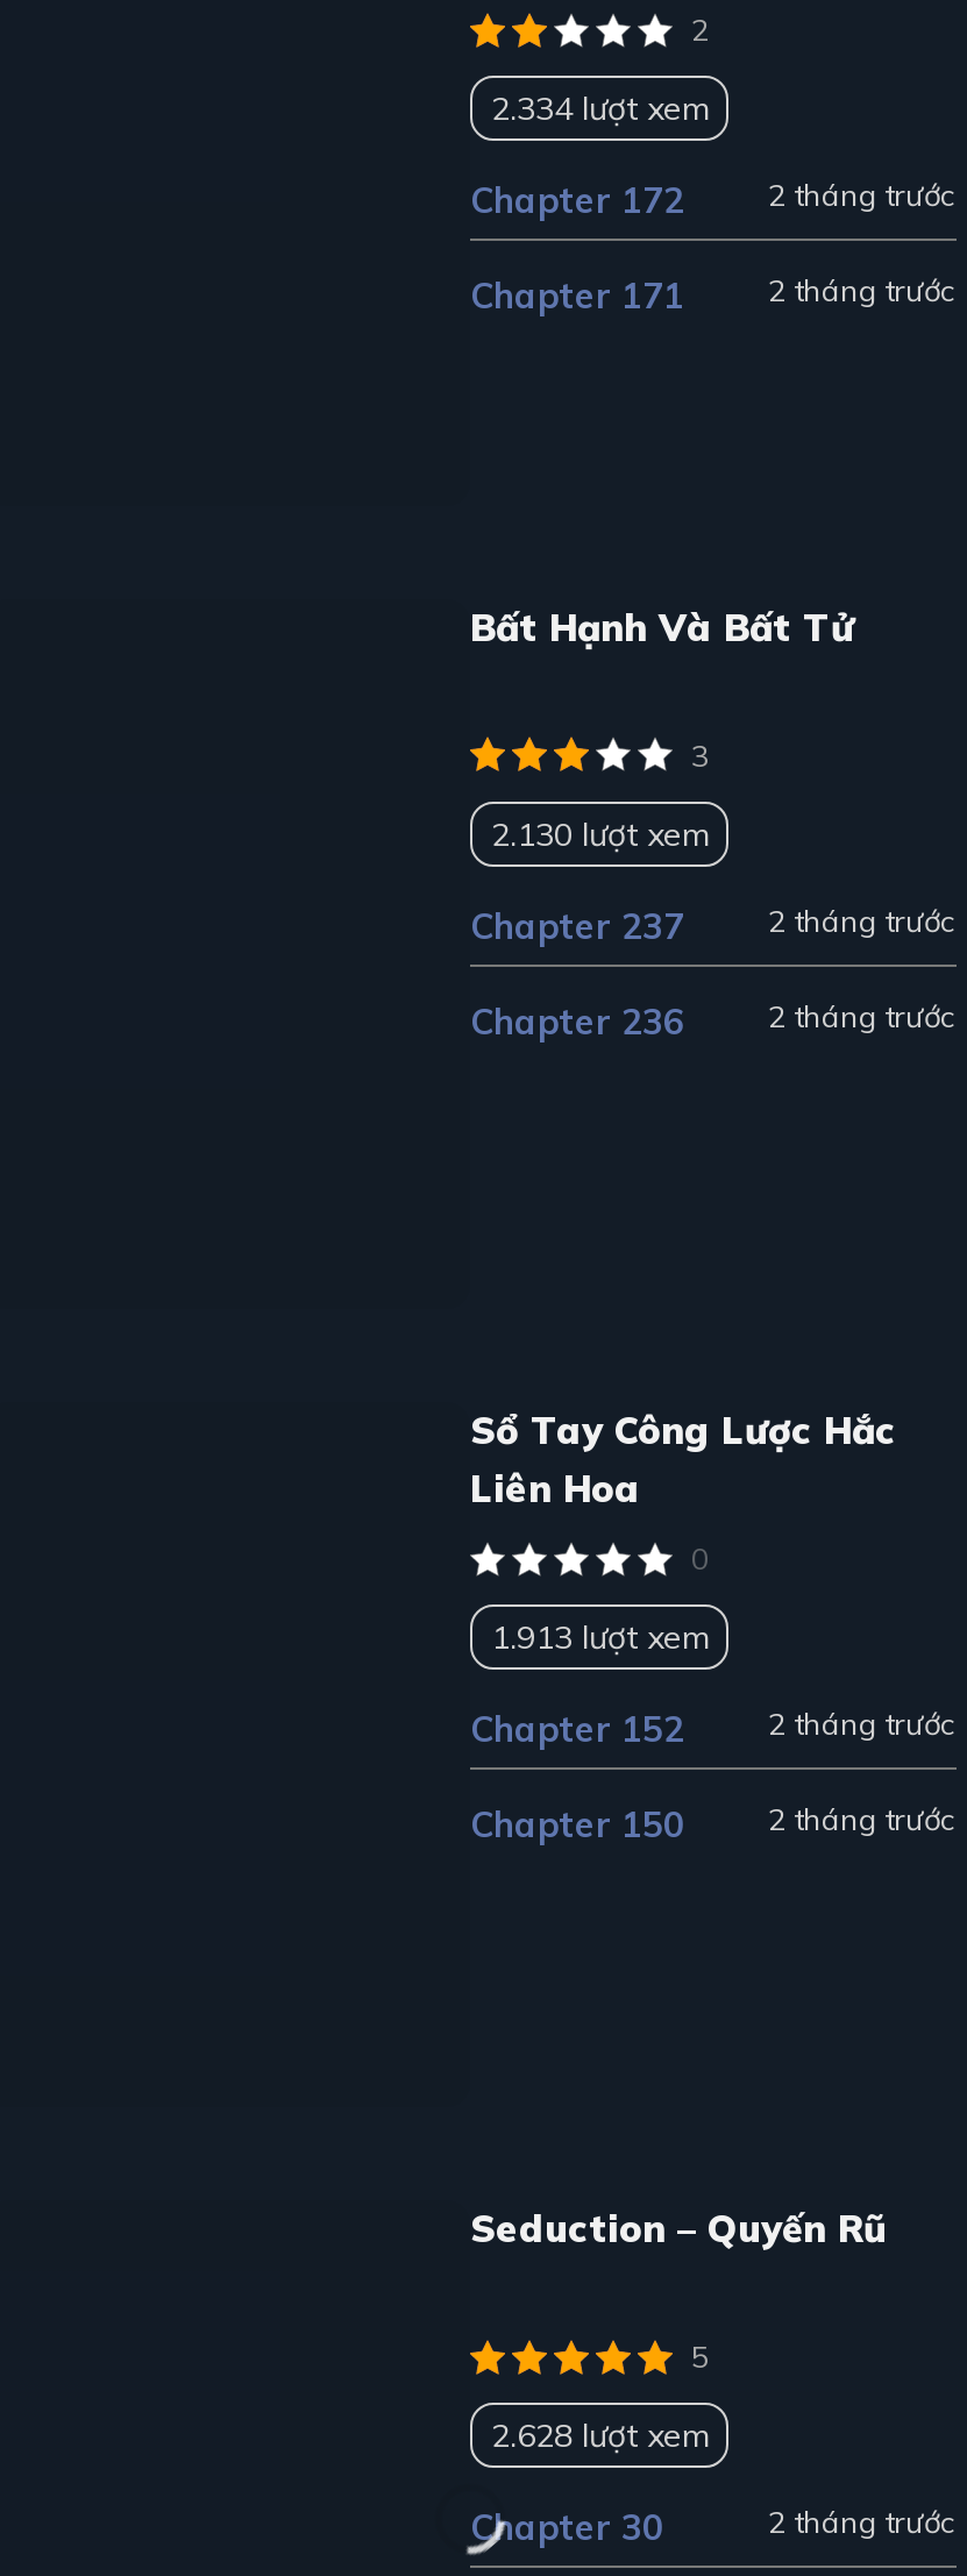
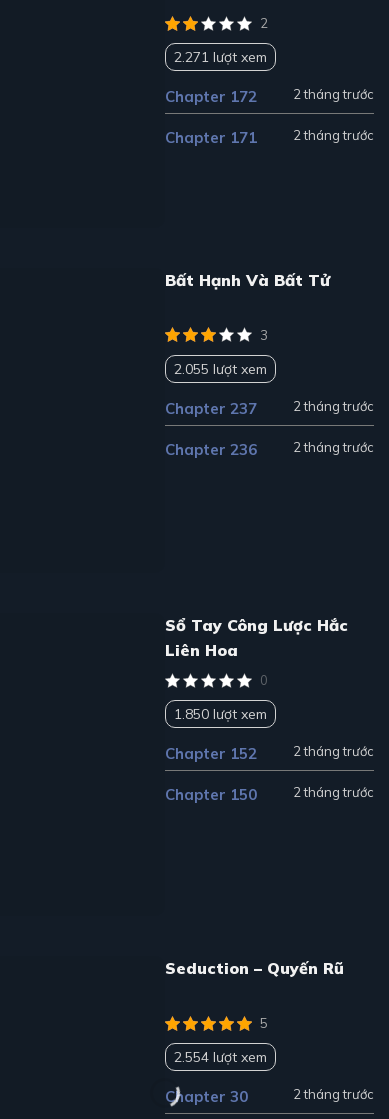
- 2.334 lượt xem
+ 2.271 lượt xem

- 2.130 lượt xem
+ 2.055 lượt xem

- 1.913 lượt xem
+ 1.850 lượt xem

- 2.628 lượt xem
+ 2.554 lượt xem
